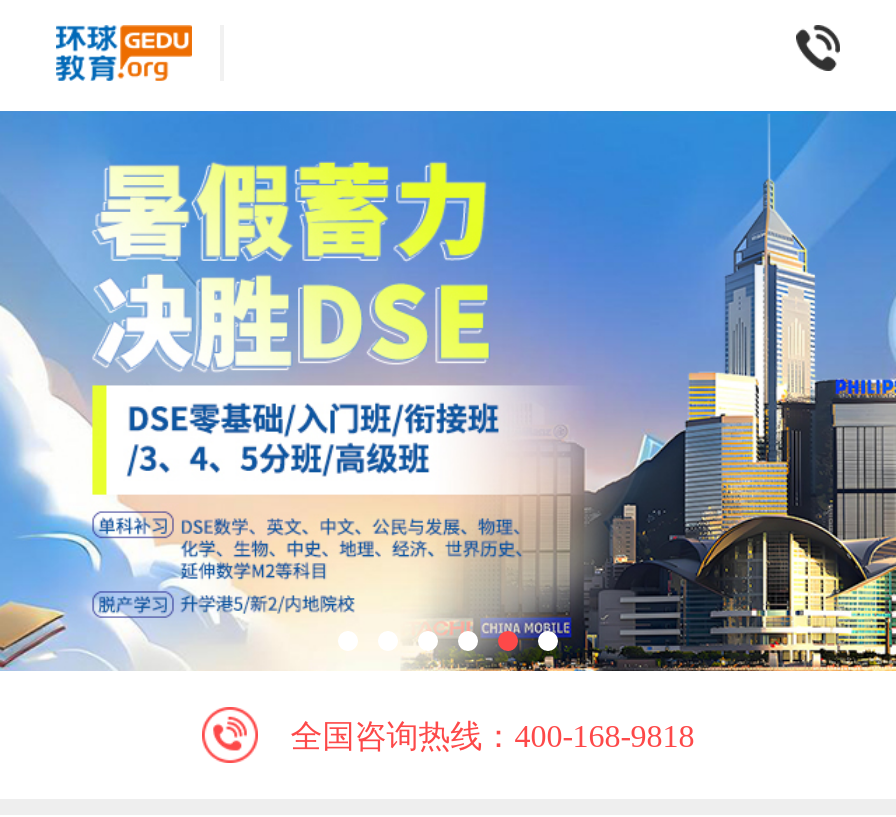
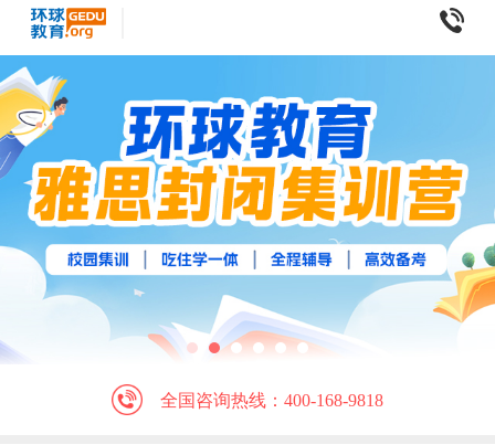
- [image]
+ [image]
